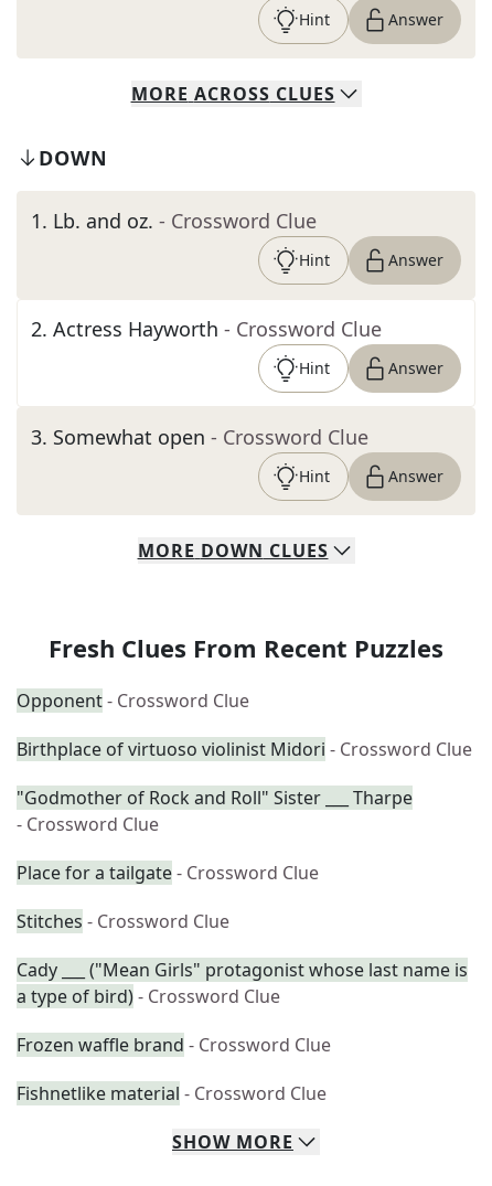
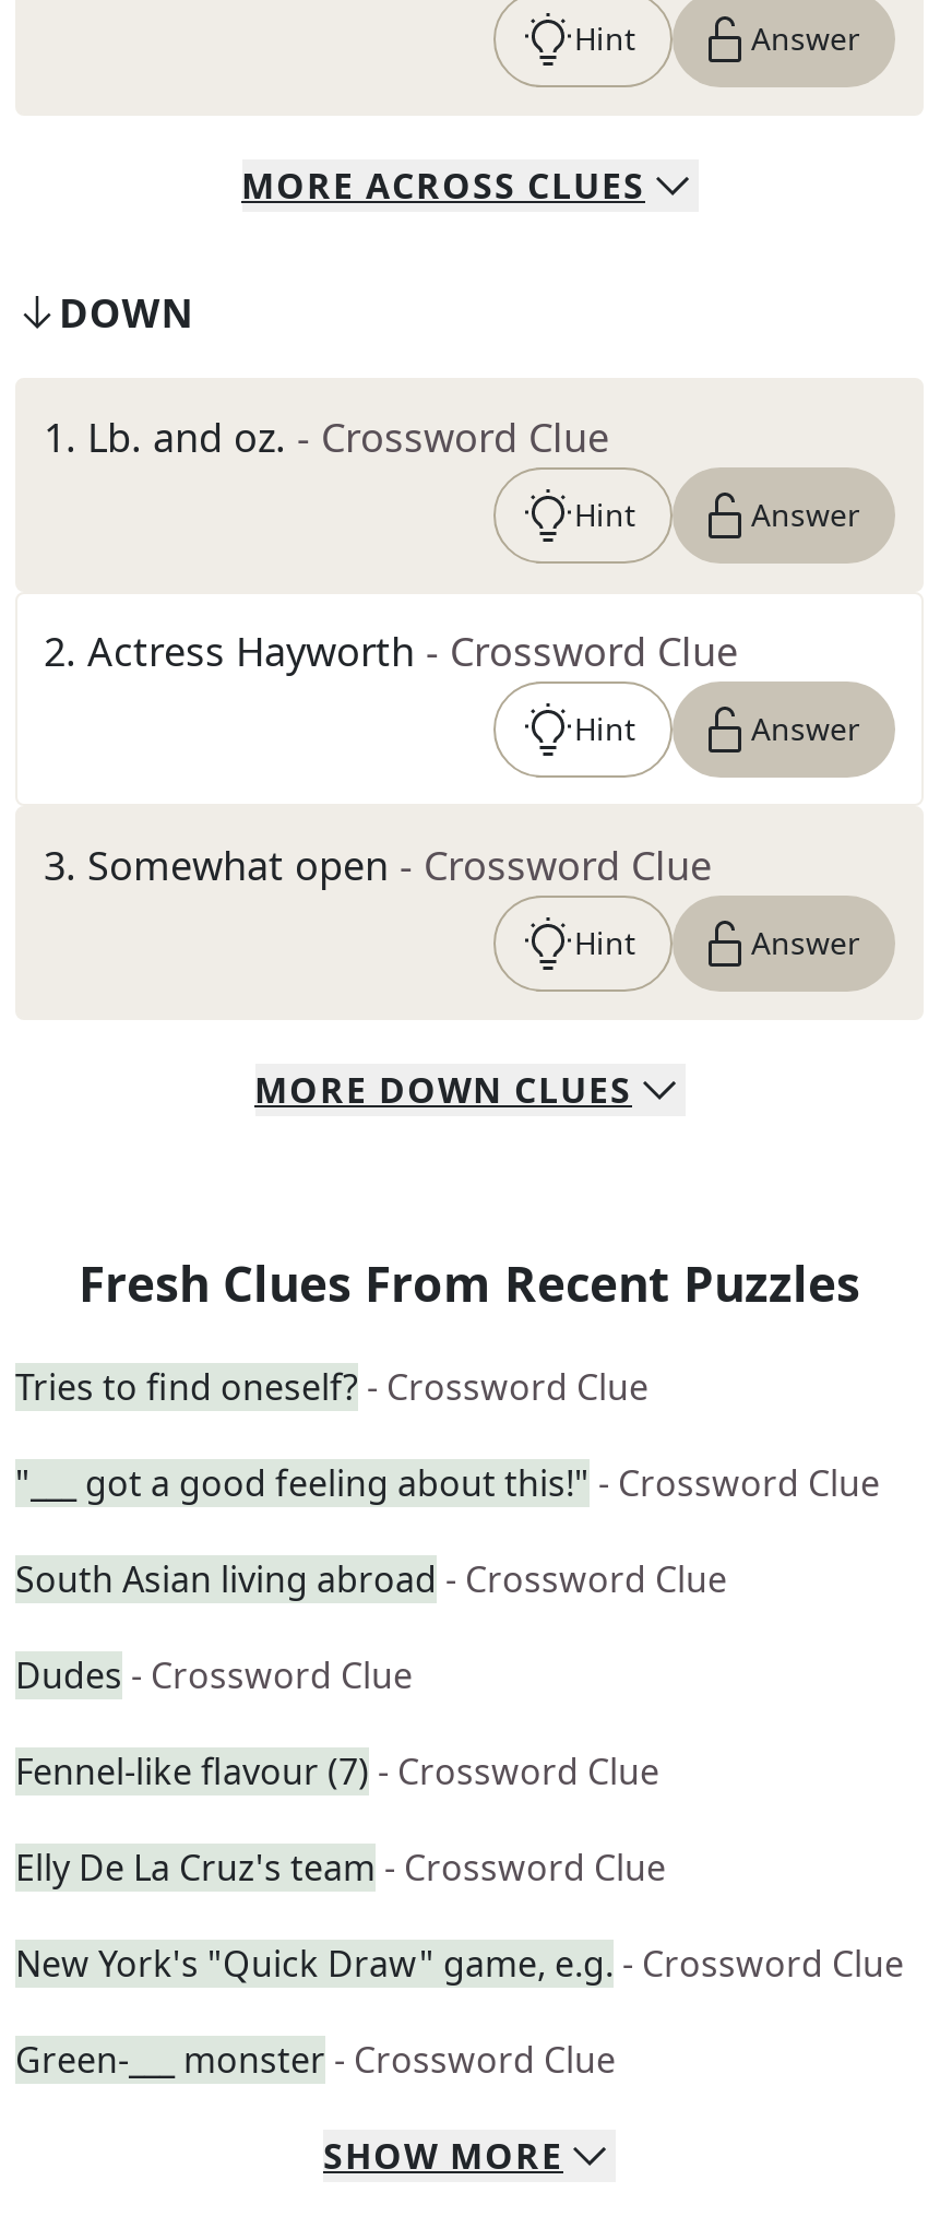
- Opponent - Crossword Clue
+ Tries to find oneself? - Crossword Clue

- Birthplace of virtuoso violinist Midori - Crossword Clue
+ "___ got a good feeling about this!" - Crossword Clue

- "Godmother of Rock and Roll" Sister ___ Tharpe
- - Crossword Clue
+ South Asian living abroad - Crossword Clue

- Place for a tailgate - Crossword Clue
+ Dudes - Crossword Clue

- Stitches - Crossword Clue
+ Fennel-like flavour (7) - Crossword Clue

- Cady ___ ("Mean Girls" protagonist whose last name is
- a type of bird) - Crossword Clue
+ Elly De La Cruz's team - Crossword Clue

- Frozen waffle brand - Crossword Clue
+ New York's "Quick Draw" game, e.g. - Crossword Clue

- Fishnetlike material - Crossword Clue
+ Green-___ monster - Crossword Clue
